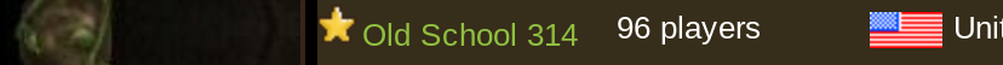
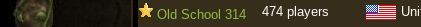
- Old School 314 96 players
+ Old School 314 474 players
